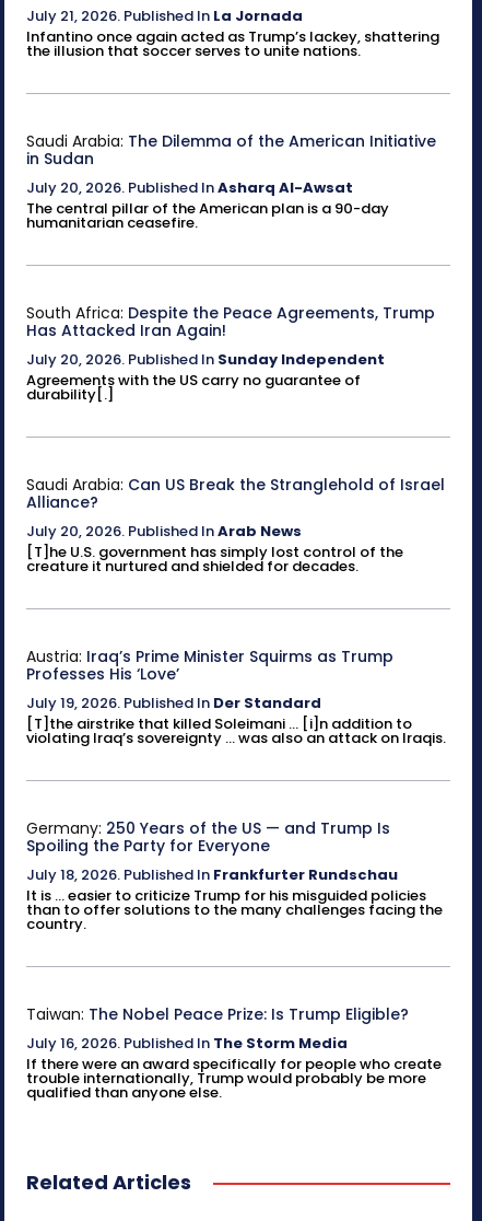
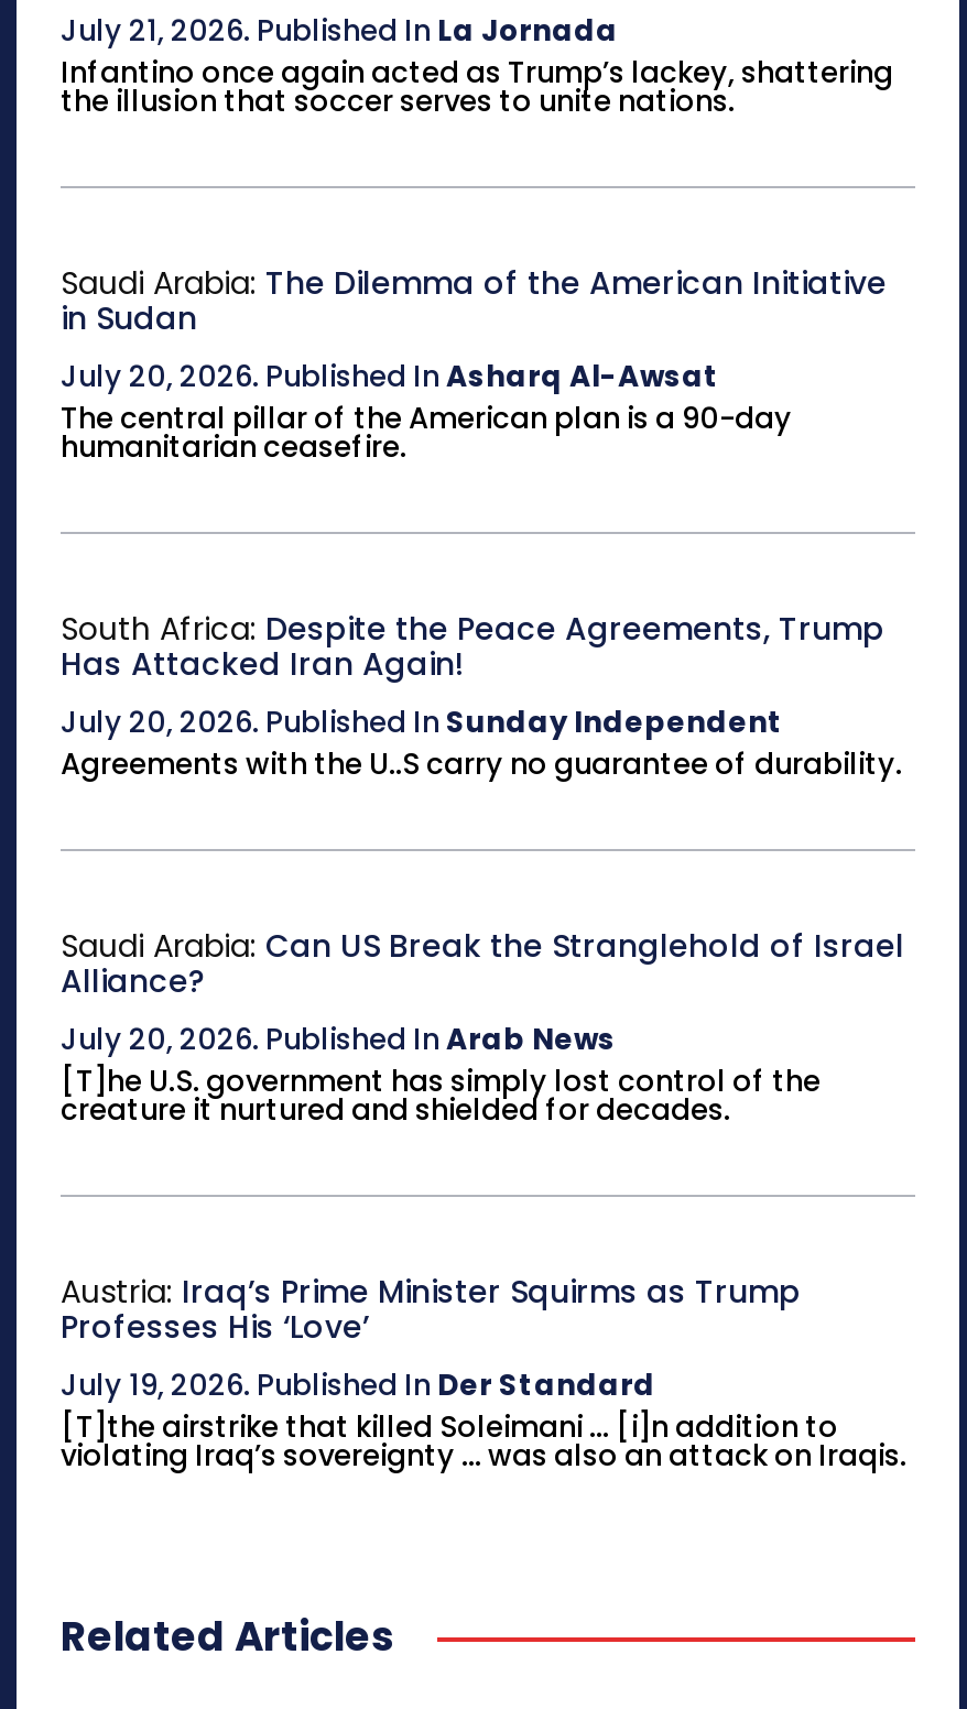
- Agreements with the US carry no guarantee of
- durability[.]
+ Agreements with the U..S carry no guarantee of durability.

- Germany: 250 Years of the US — and Trump Is
- Spoiling the Party for Everyone
- July 18, 2026. Published In Frankfurter Rundschau
- It is ... easier to criticize Trump for his misguided policies
- than to offer solutions to the many challenges facing the
- country.

- Taiwan: The Nobel Peace Prize: Is Trump Eligible?
- July 16, 2026. Published In The Storm Media
- If there were an award specifically for people who create
- trouble internationally, Trump would probably be more
- qualified than anyone else.
